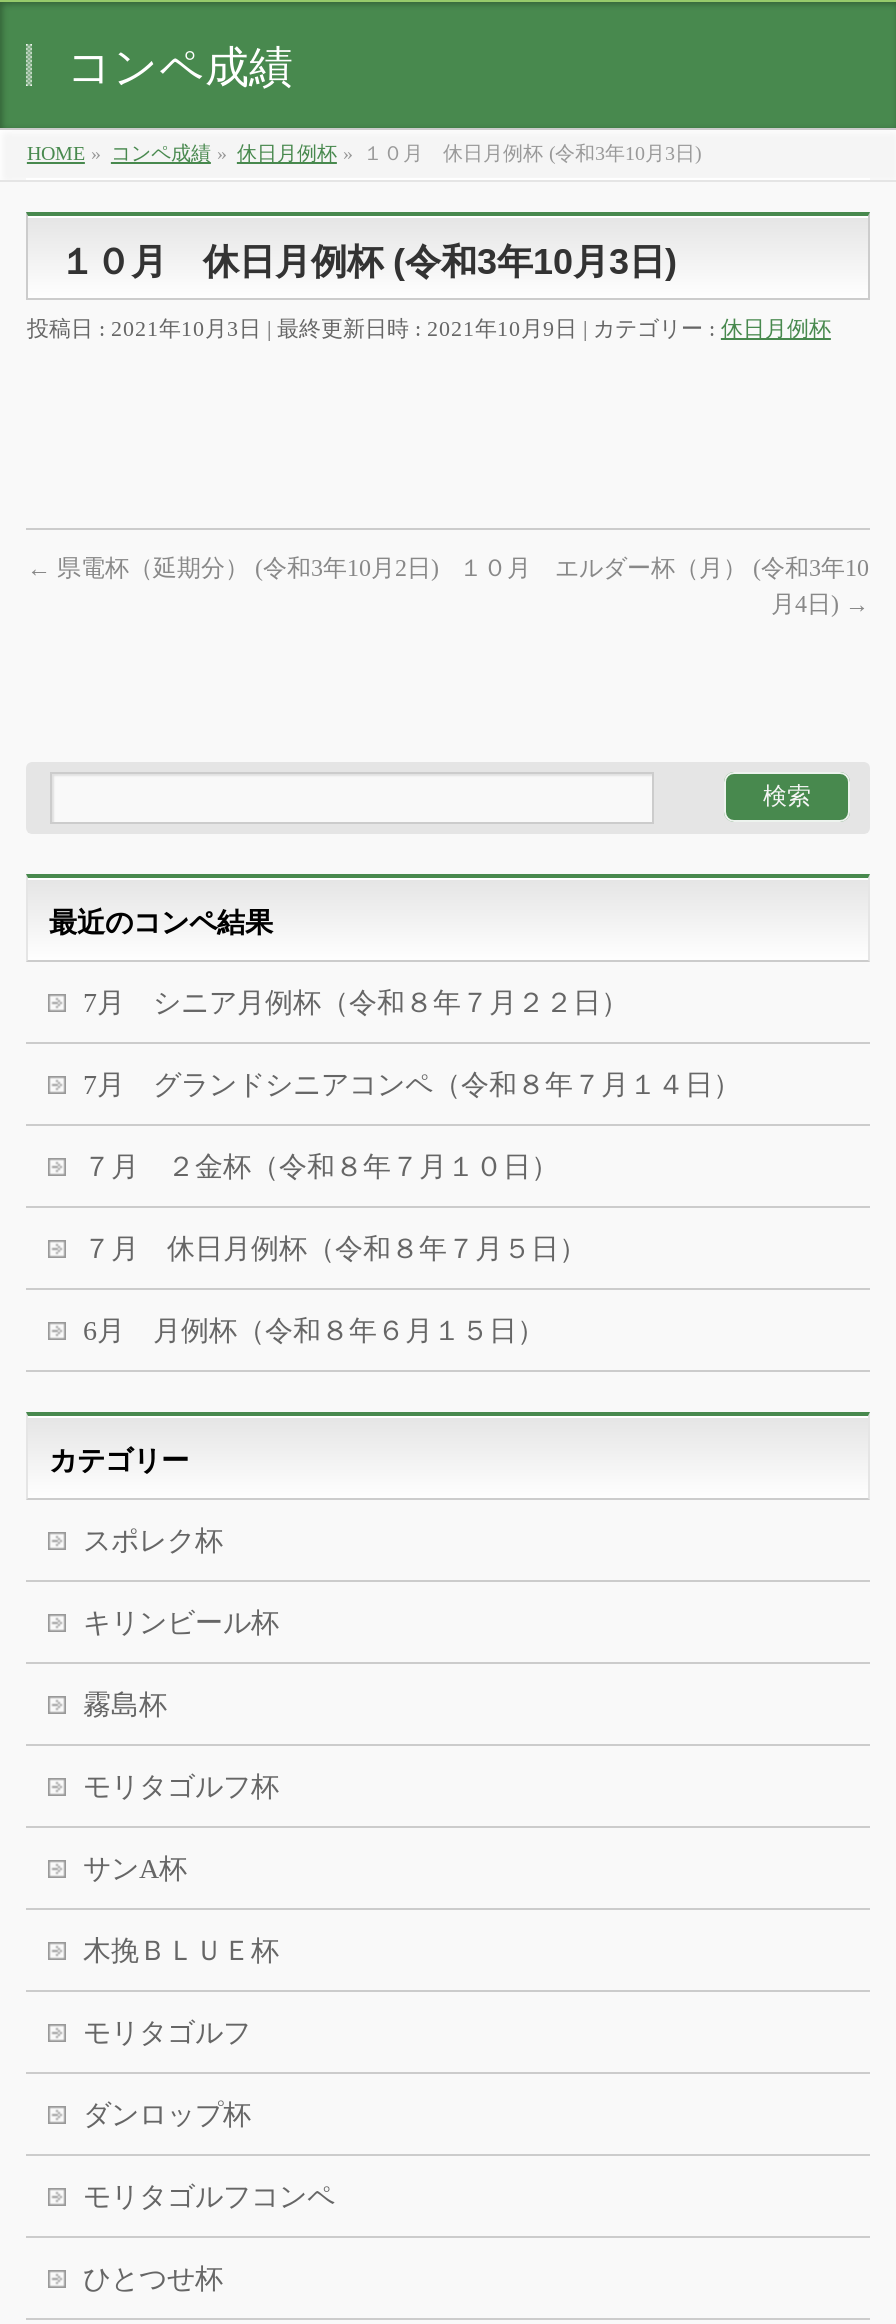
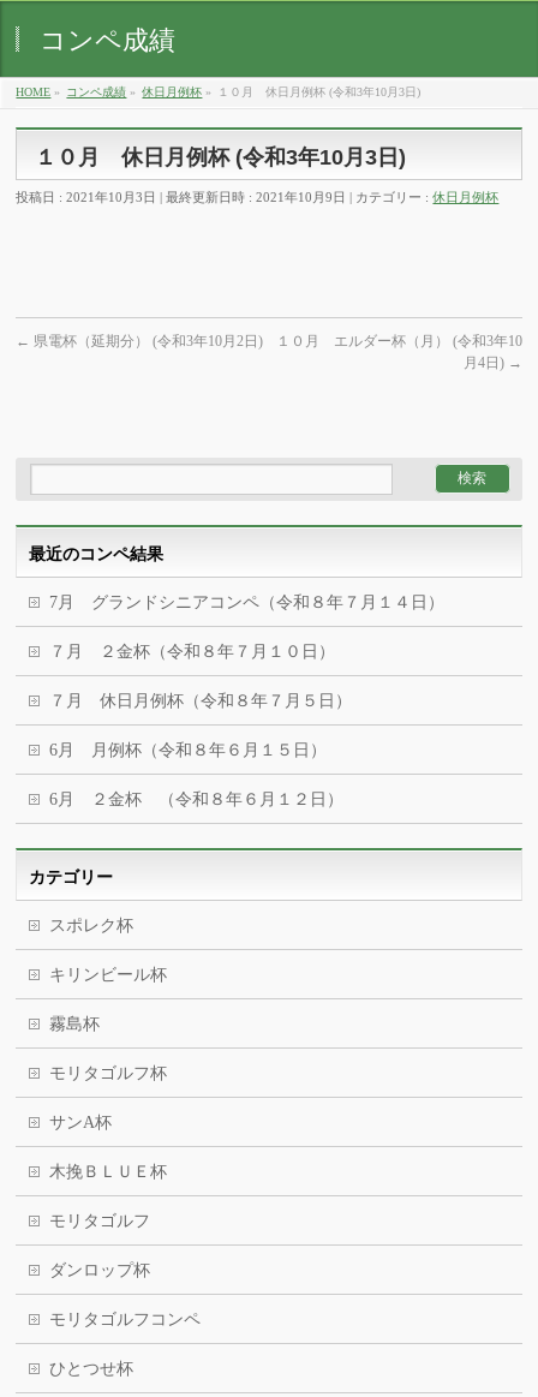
- 7月 シニア月例杯（令和８年７月２２日）

moved up: 7月 グランドシニアコンペ（令和８年７月１４日） | ７月 ２金杯（令和８年７月１０日） | ７月 休日月例杯（令和８年７月５日） | 6月 月例杯（令和８年６月１５日）

+ 6月 ２金杯 （令和８年６月１２日）
